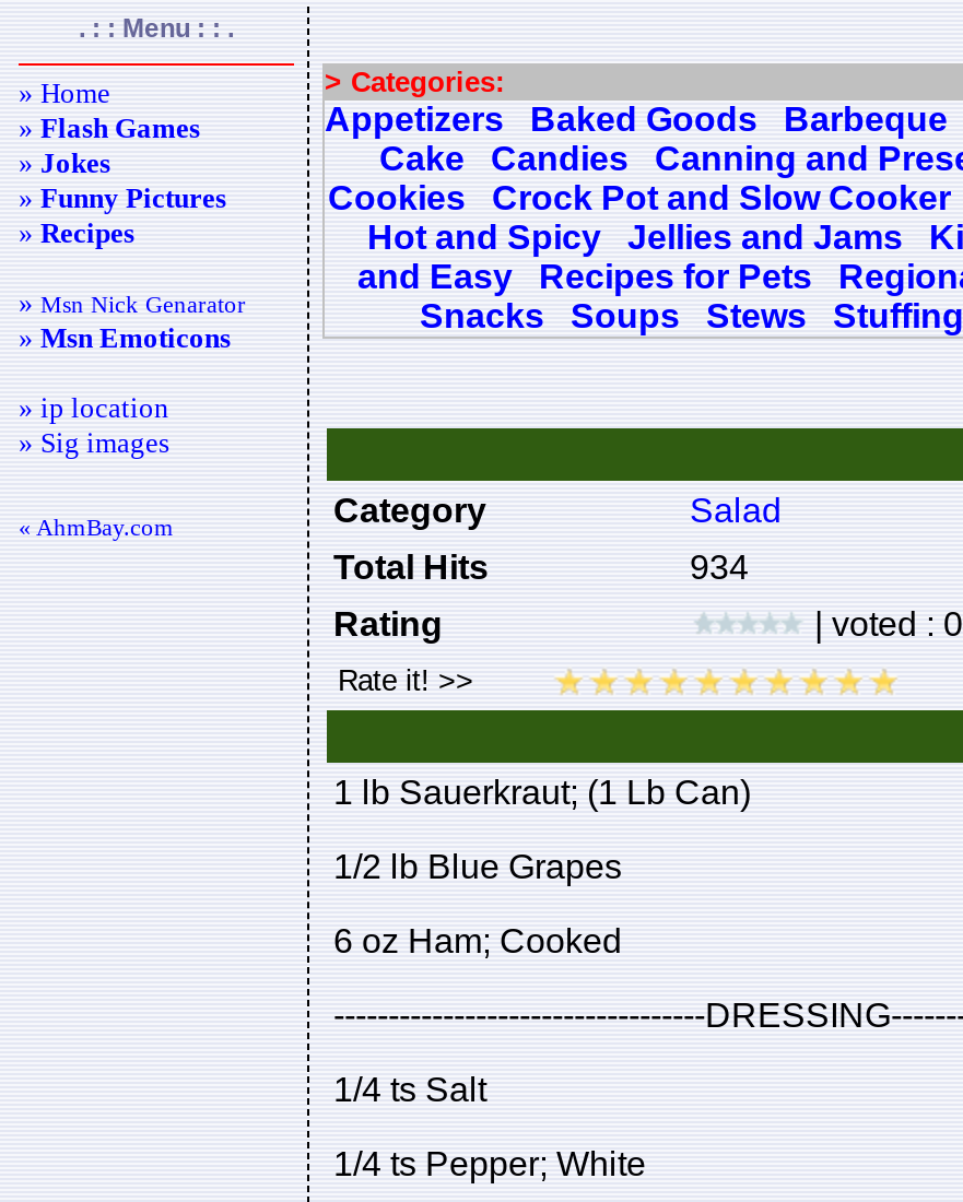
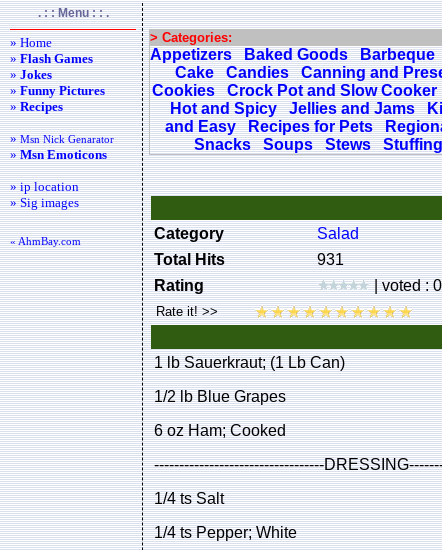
- 934
+ 931
